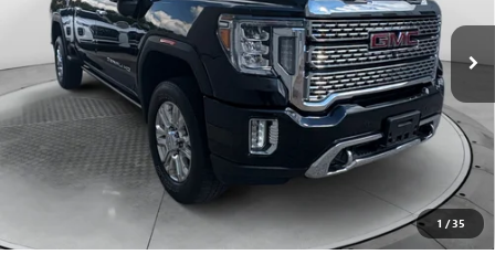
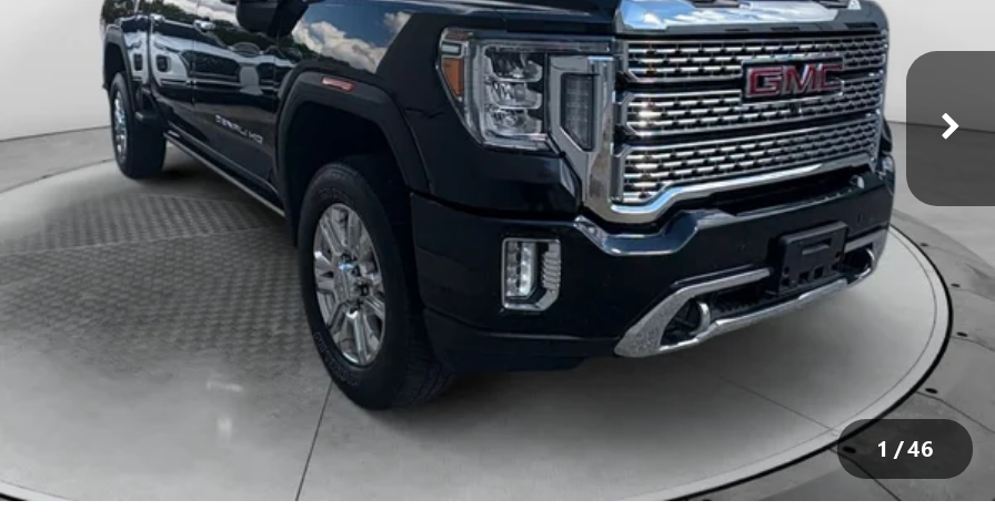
- 1 / 35
+ 1 / 46
